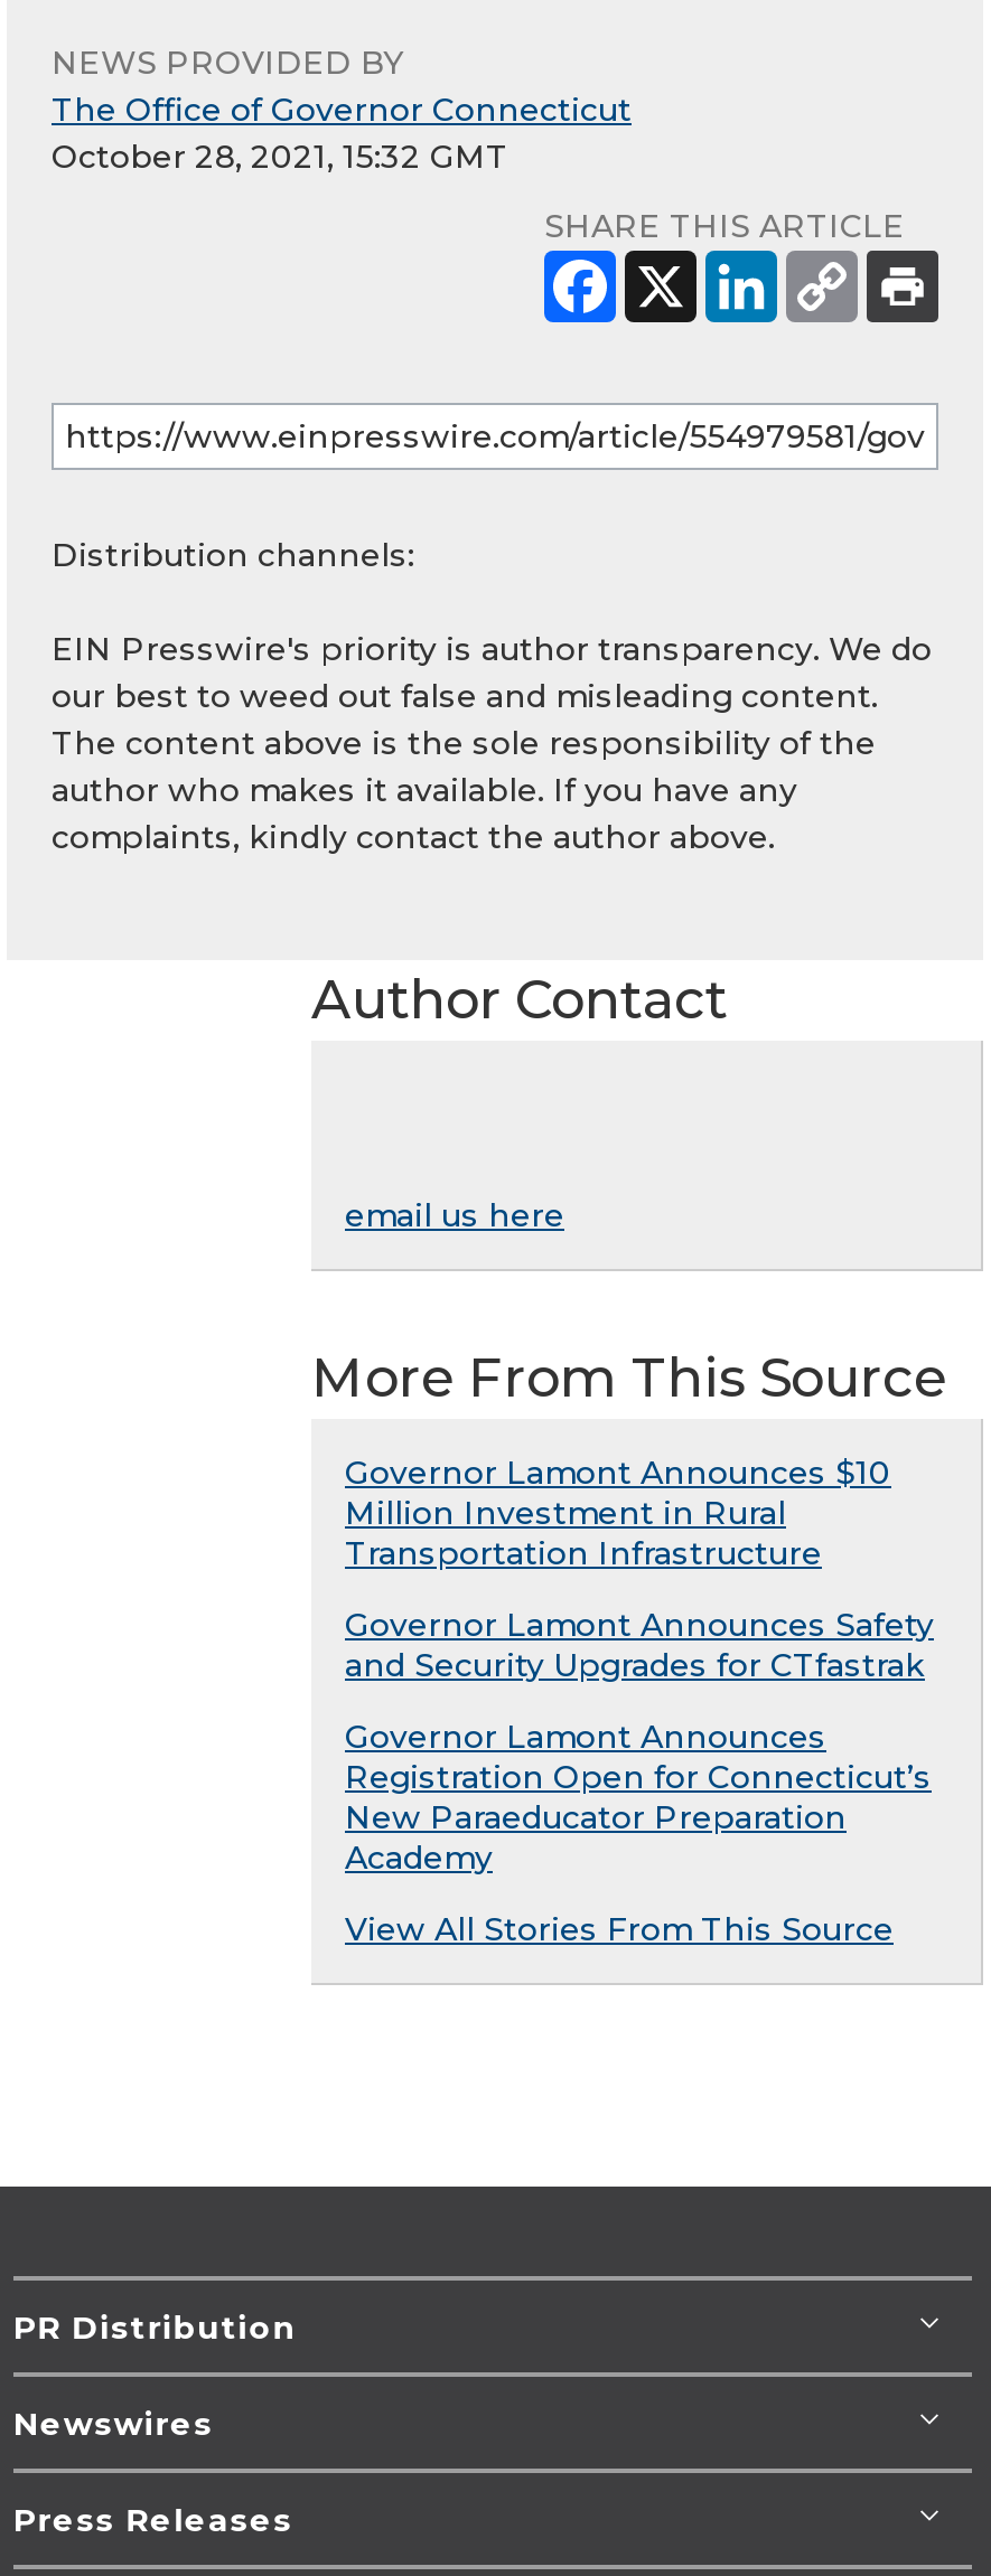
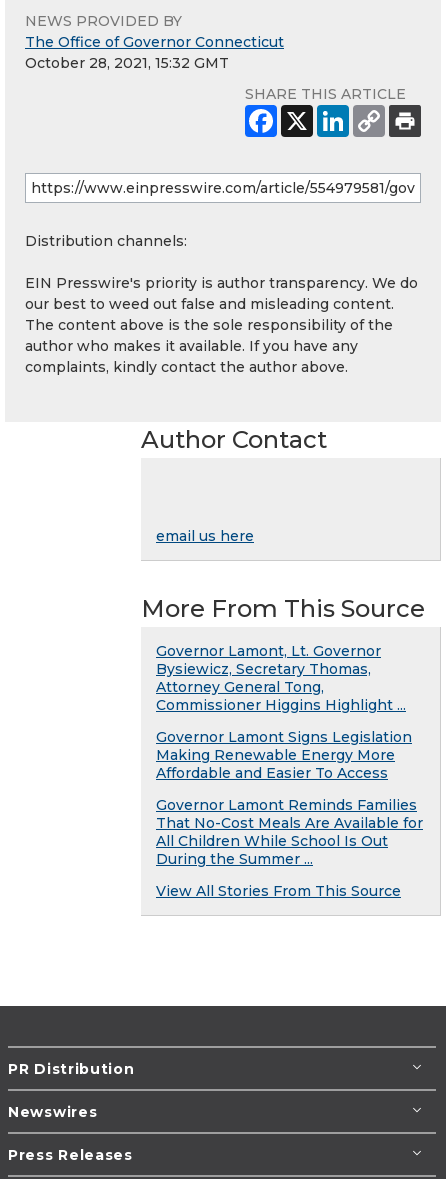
- Governor Lamont Announces $10
- Million Investment in Rural
- Transportation Infrastructure
+ Governor Lamont, Lt. Governor
+ Bysiewicz, Secretary Thomas,
+ Attorney General Tong,
+ Commissioner Higgins Highlight ...

- Governor Lamont Announces Safety
- and Security Upgrades for CTfastrak
+ Governor Lamont Signs Legislation
+ Making Renewable Energy More
+ Affordable and Easier To Access

- Governor Lamont Announces
- Registration Open for Connecticut’s
- New Paraeducator Preparation
- Academy
+ Governor Lamont Reminds Families
+ That No-Cost Meals Are Available for
+ All Children While School Is Out
+ During the Summer ...
